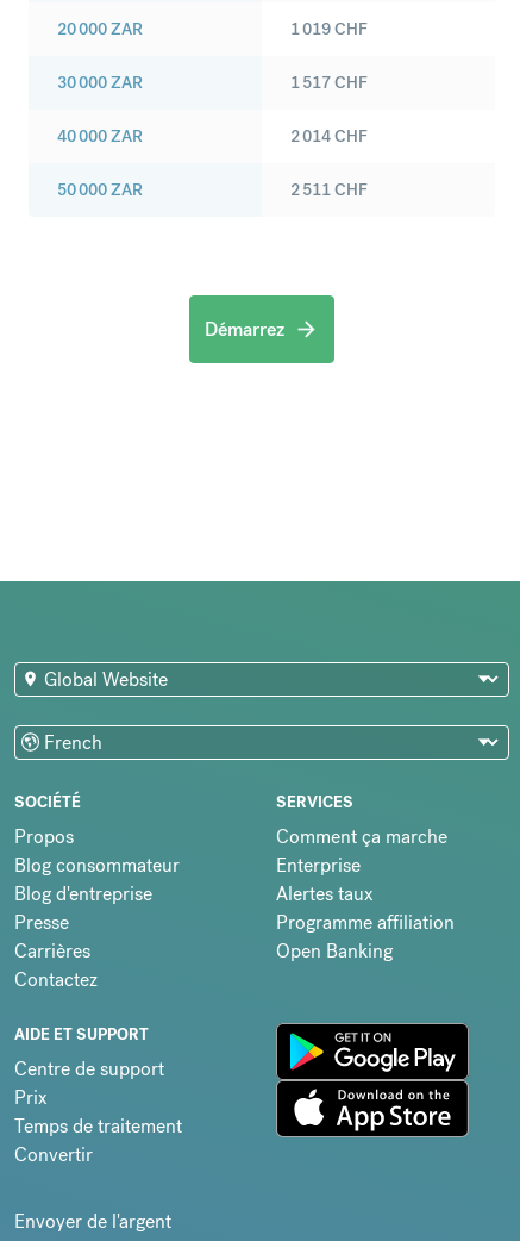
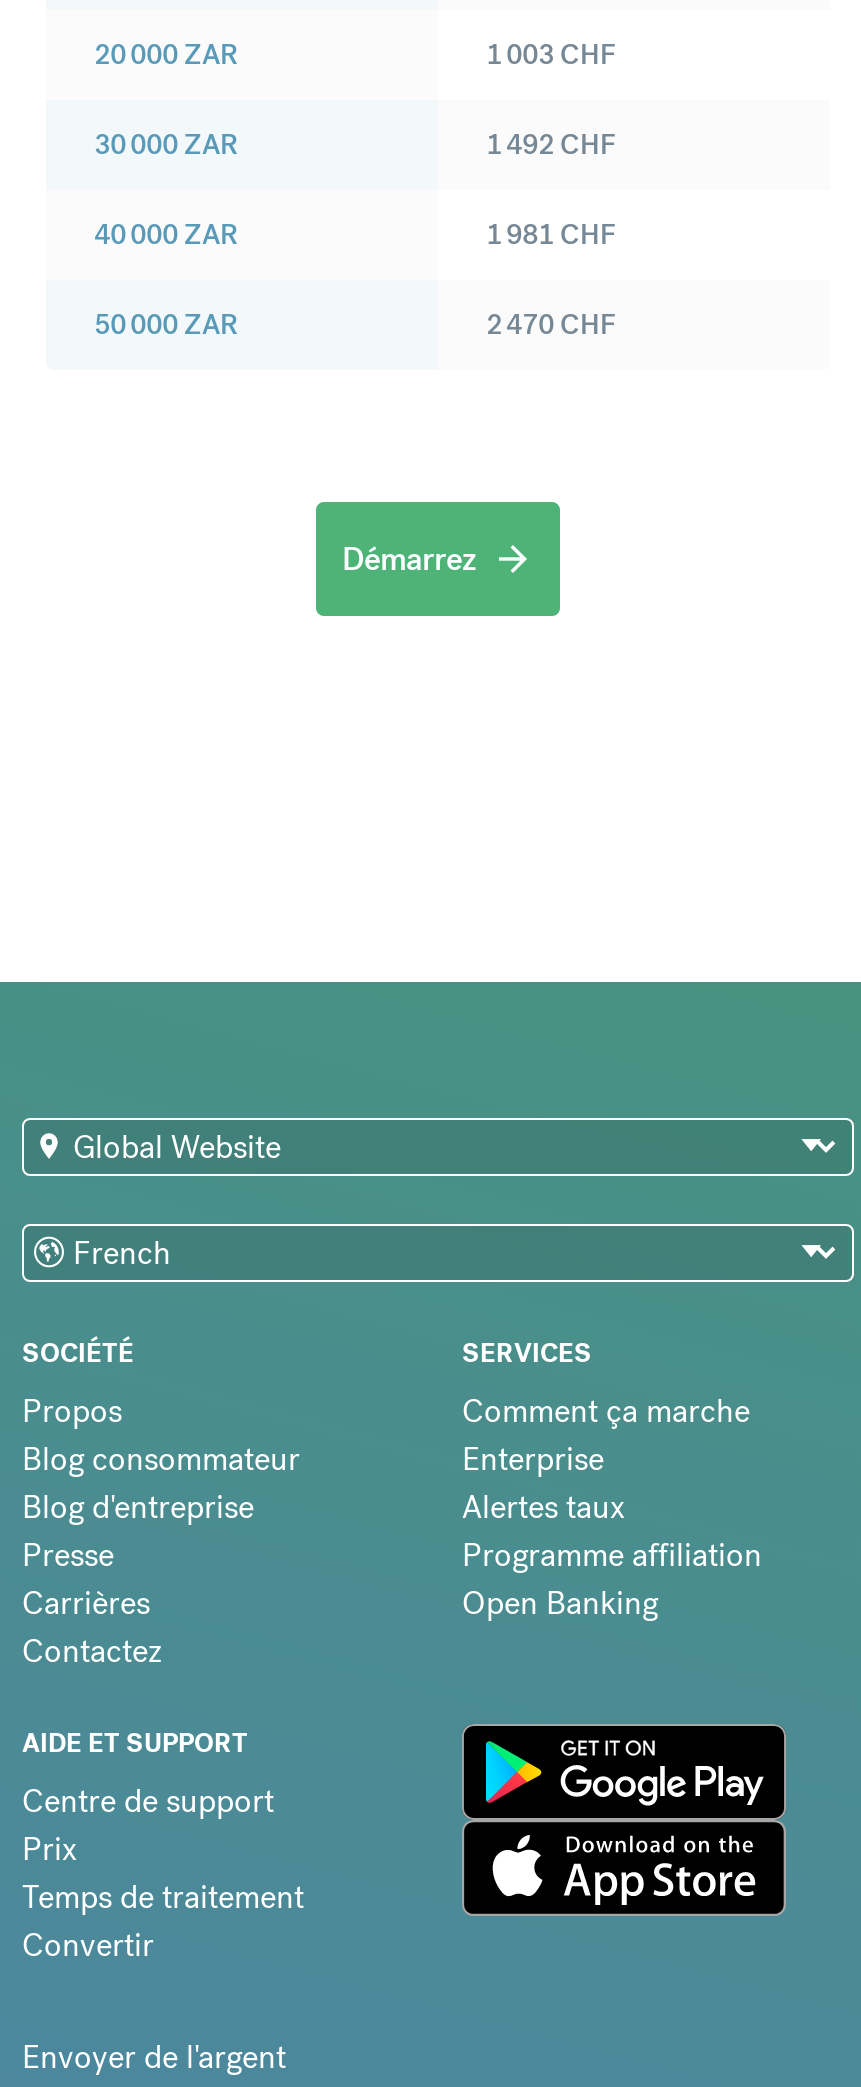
- 1 019 CHF
+ 1 003 CHF

- 1 517 CHF
+ 1 492 CHF

- 2 014 CHF
+ 1 981 CHF

- 2 511 CHF
+ 2 470 CHF
